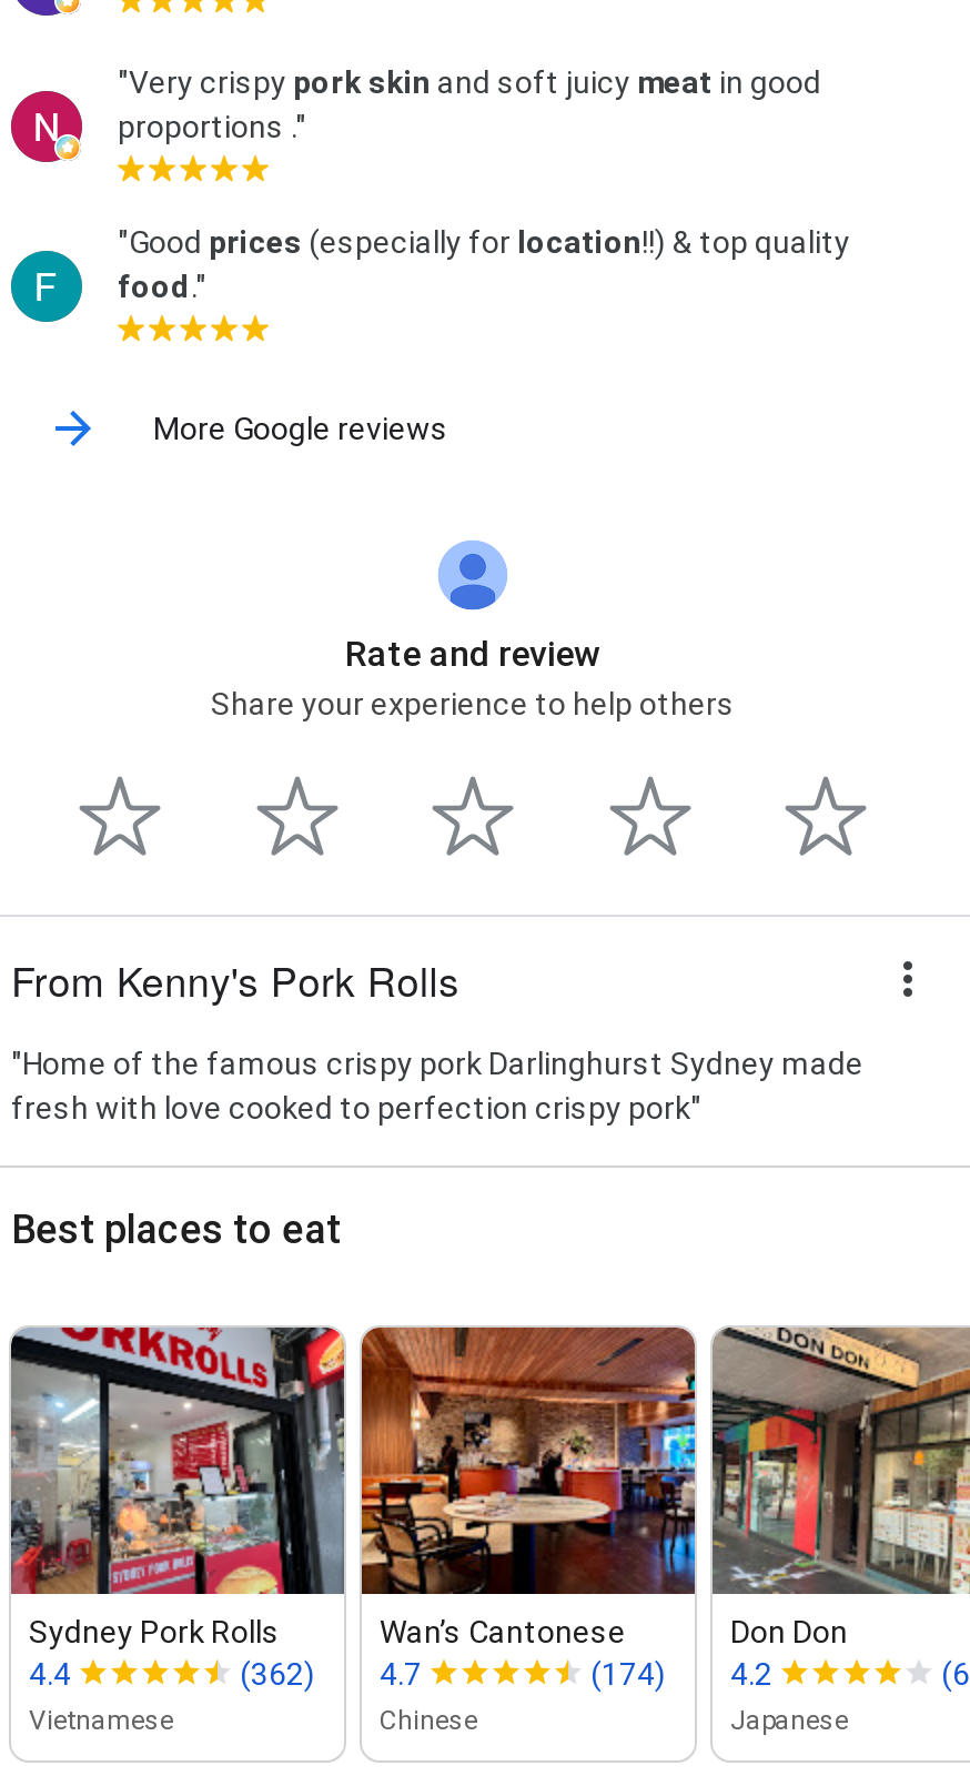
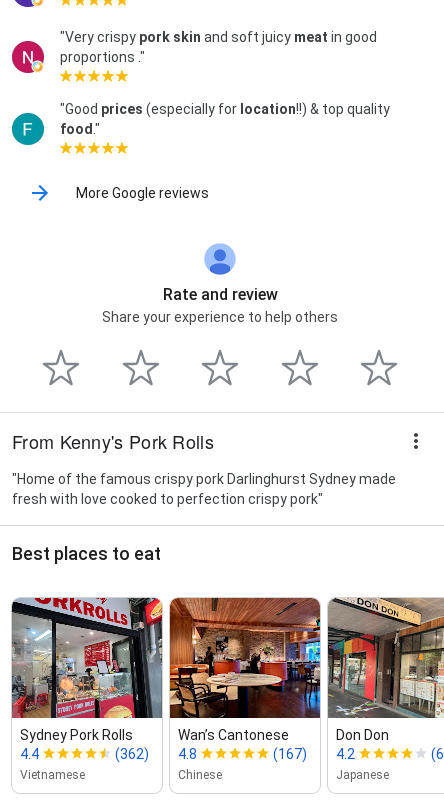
- (362) 4.7
+ (362) 4.8

- (174) 4.2
+ (167) 4.2
